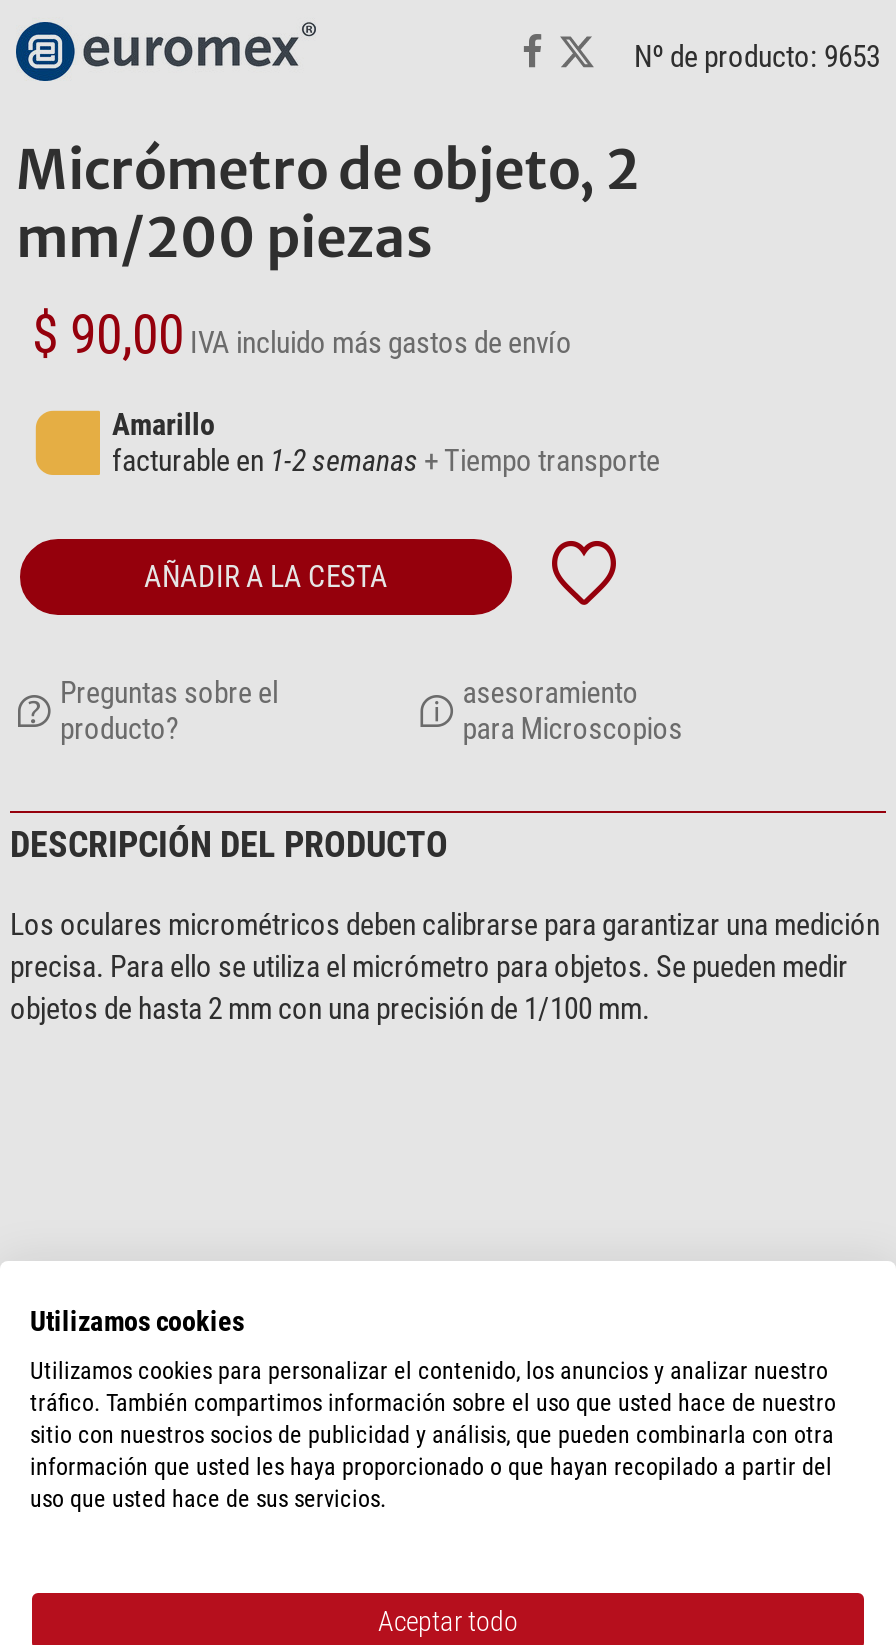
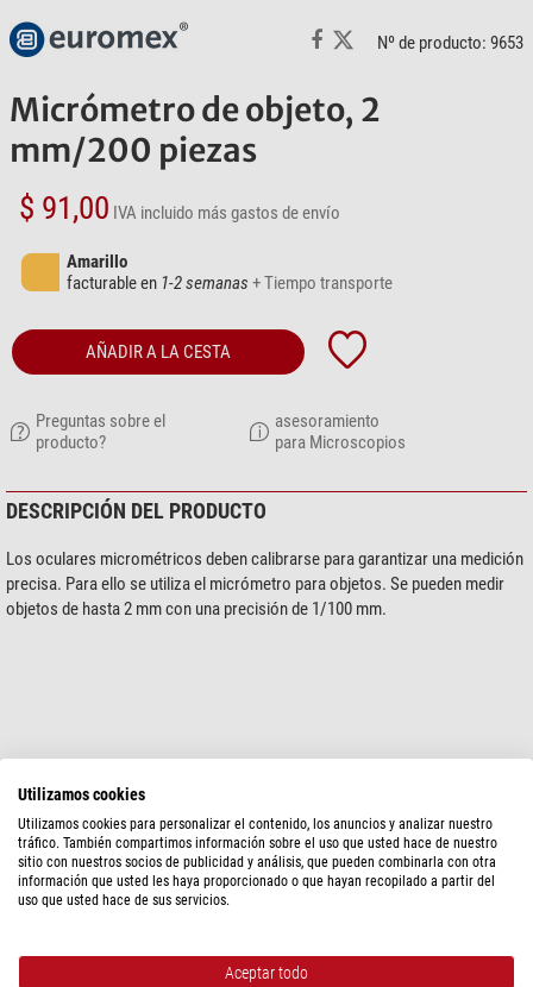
- $ 90,00 IVA incluido más gastos de envío
+ $ 91,00 IVA incluido más gastos de envío
